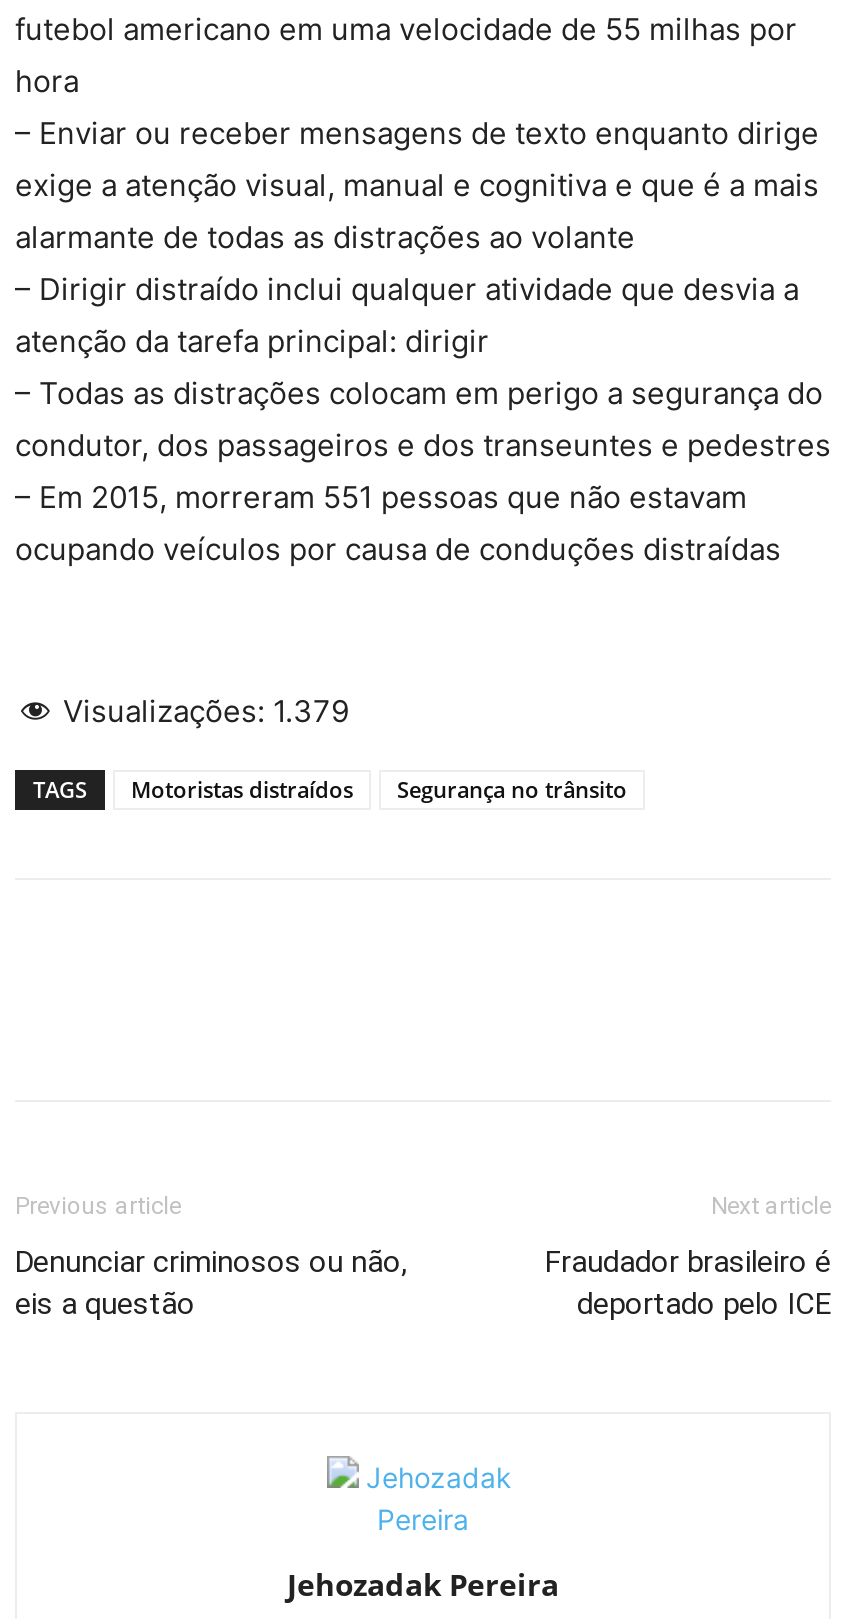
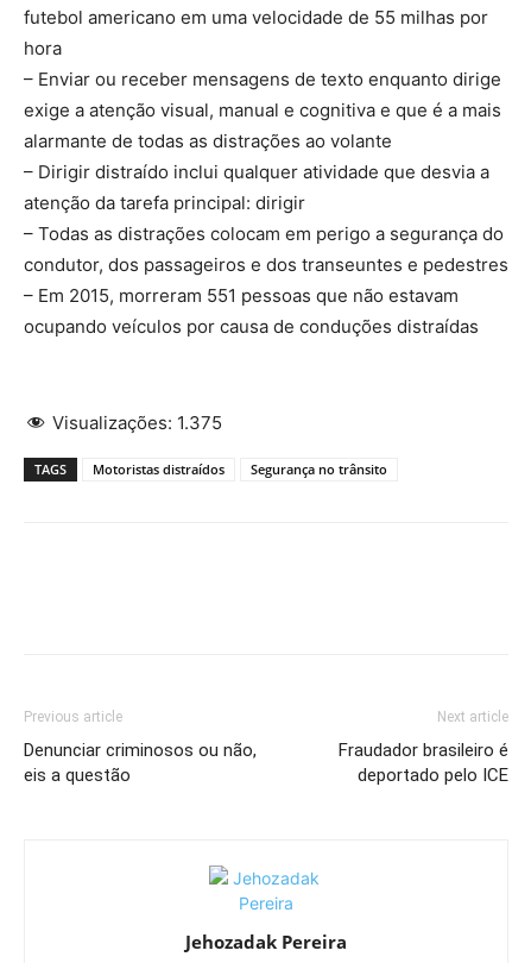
- Visualizações: 1.379
+ Visualizações: 1.375
